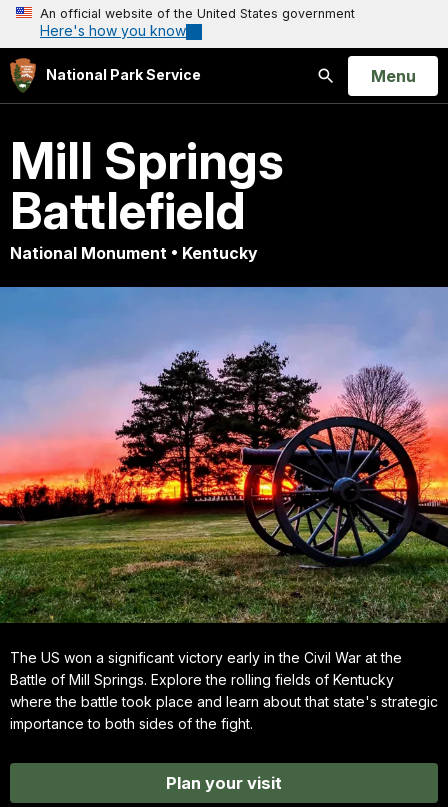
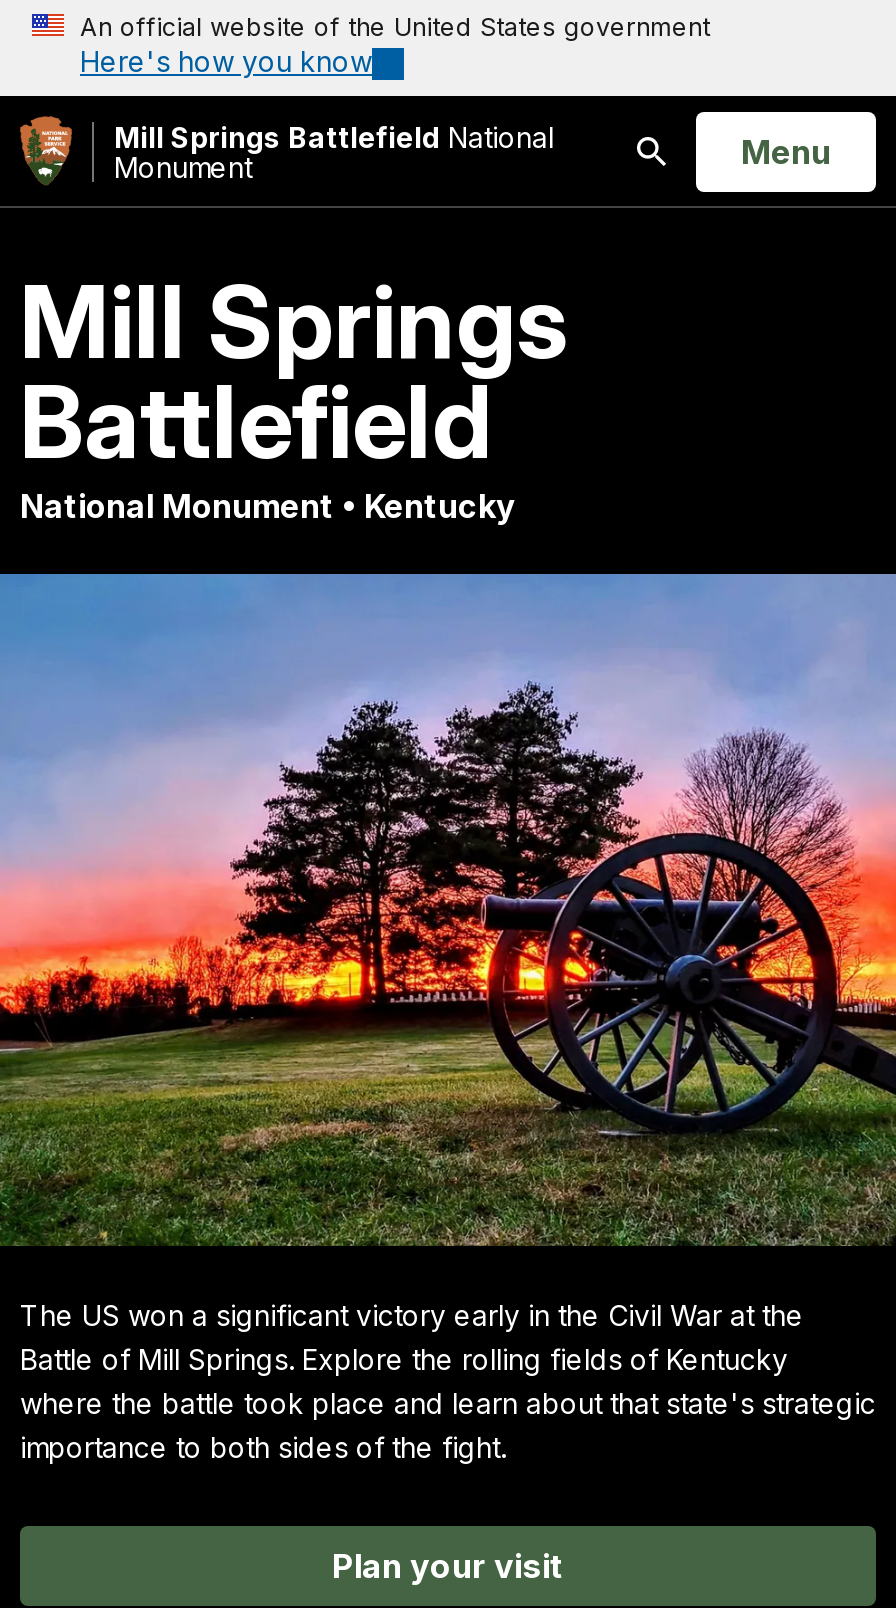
- National Park Service
+ Mill Springs Battlefield National
+ Monument
